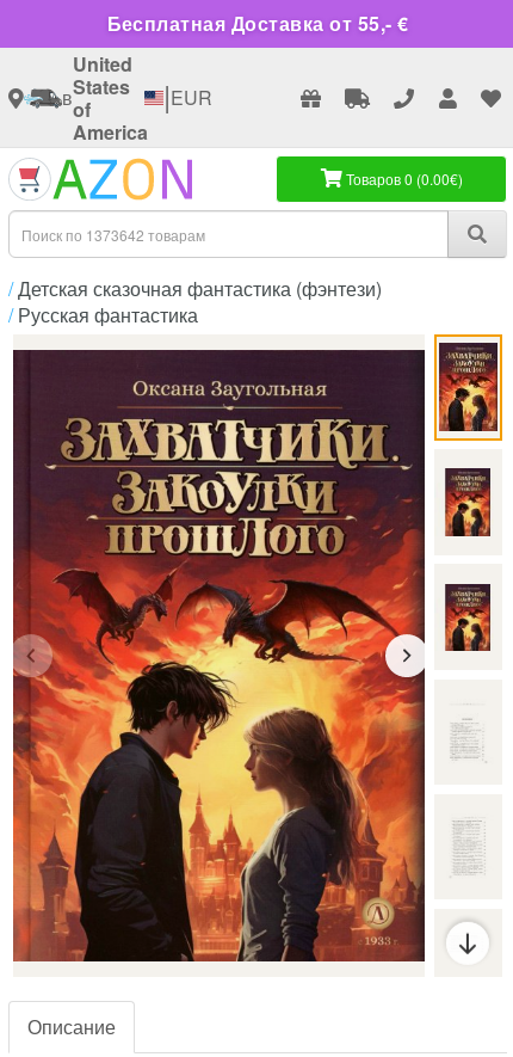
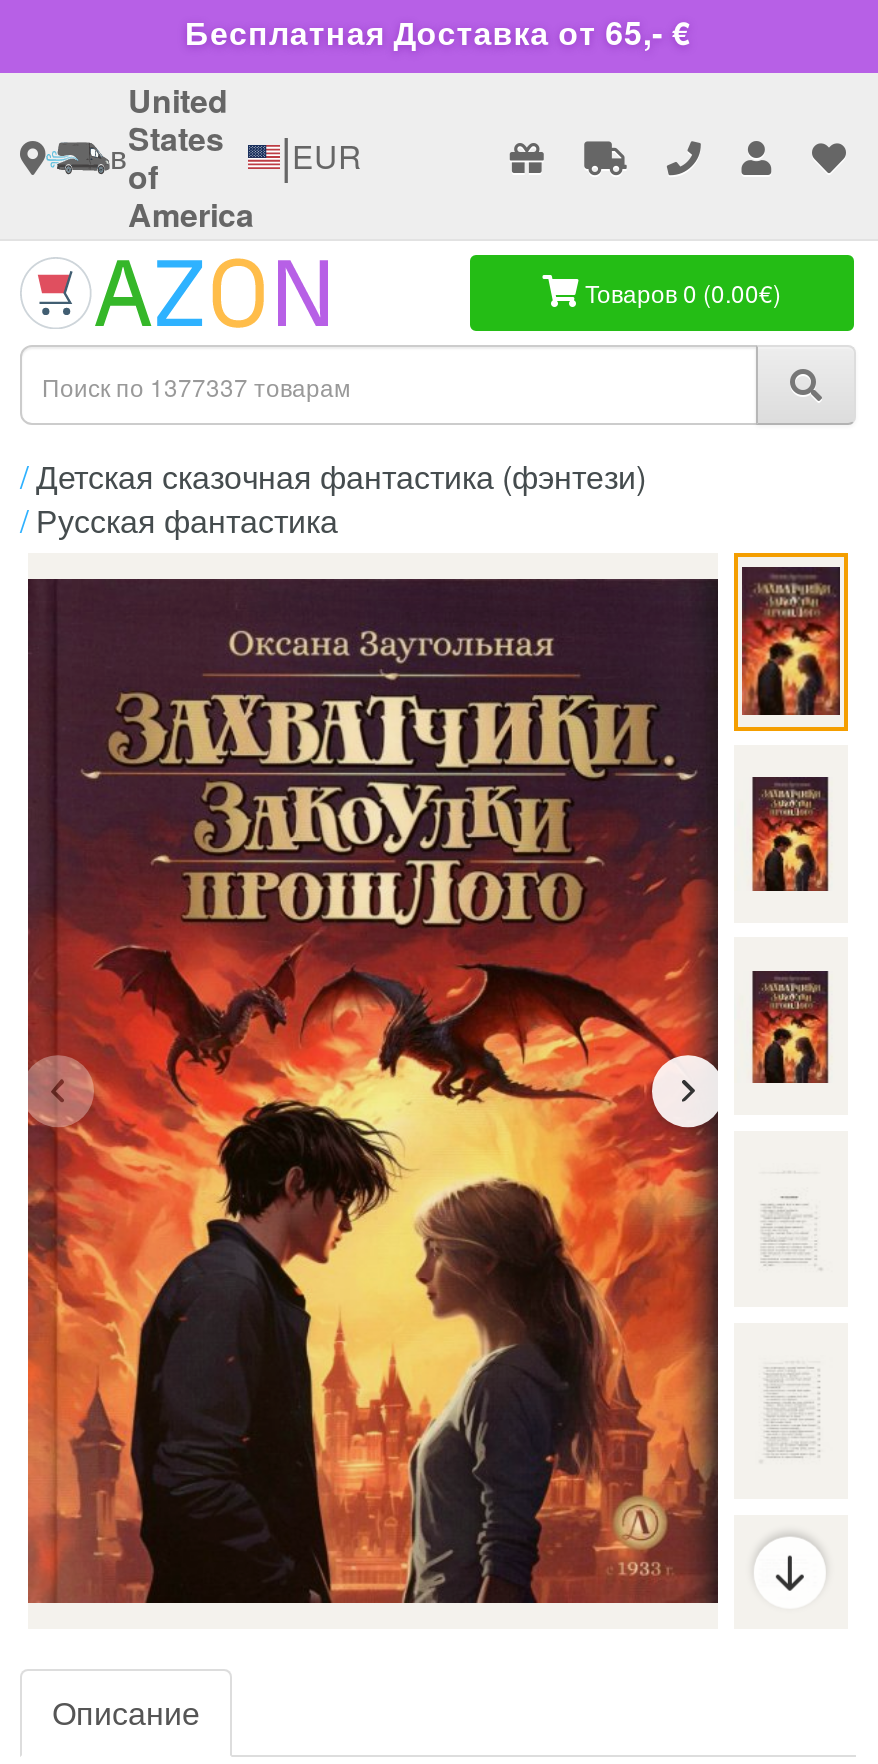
- Бесплатная Доставка от 55,- €
+ Бесплатная Доставка от 65,- €
